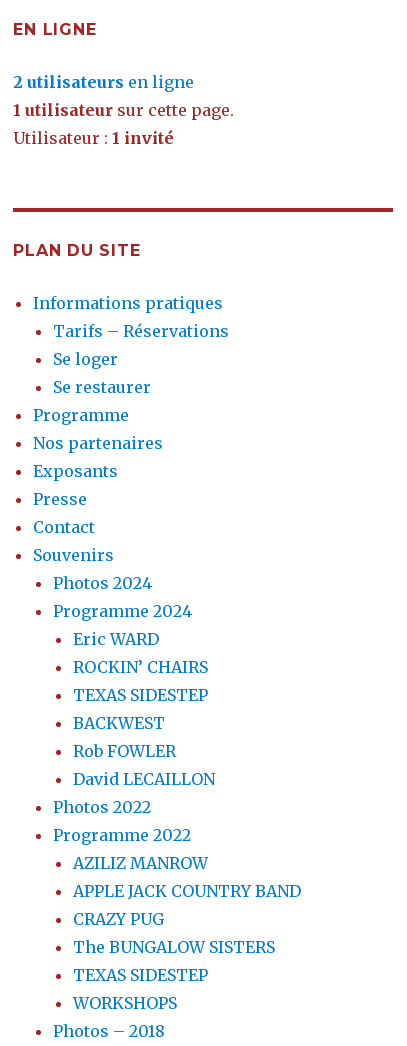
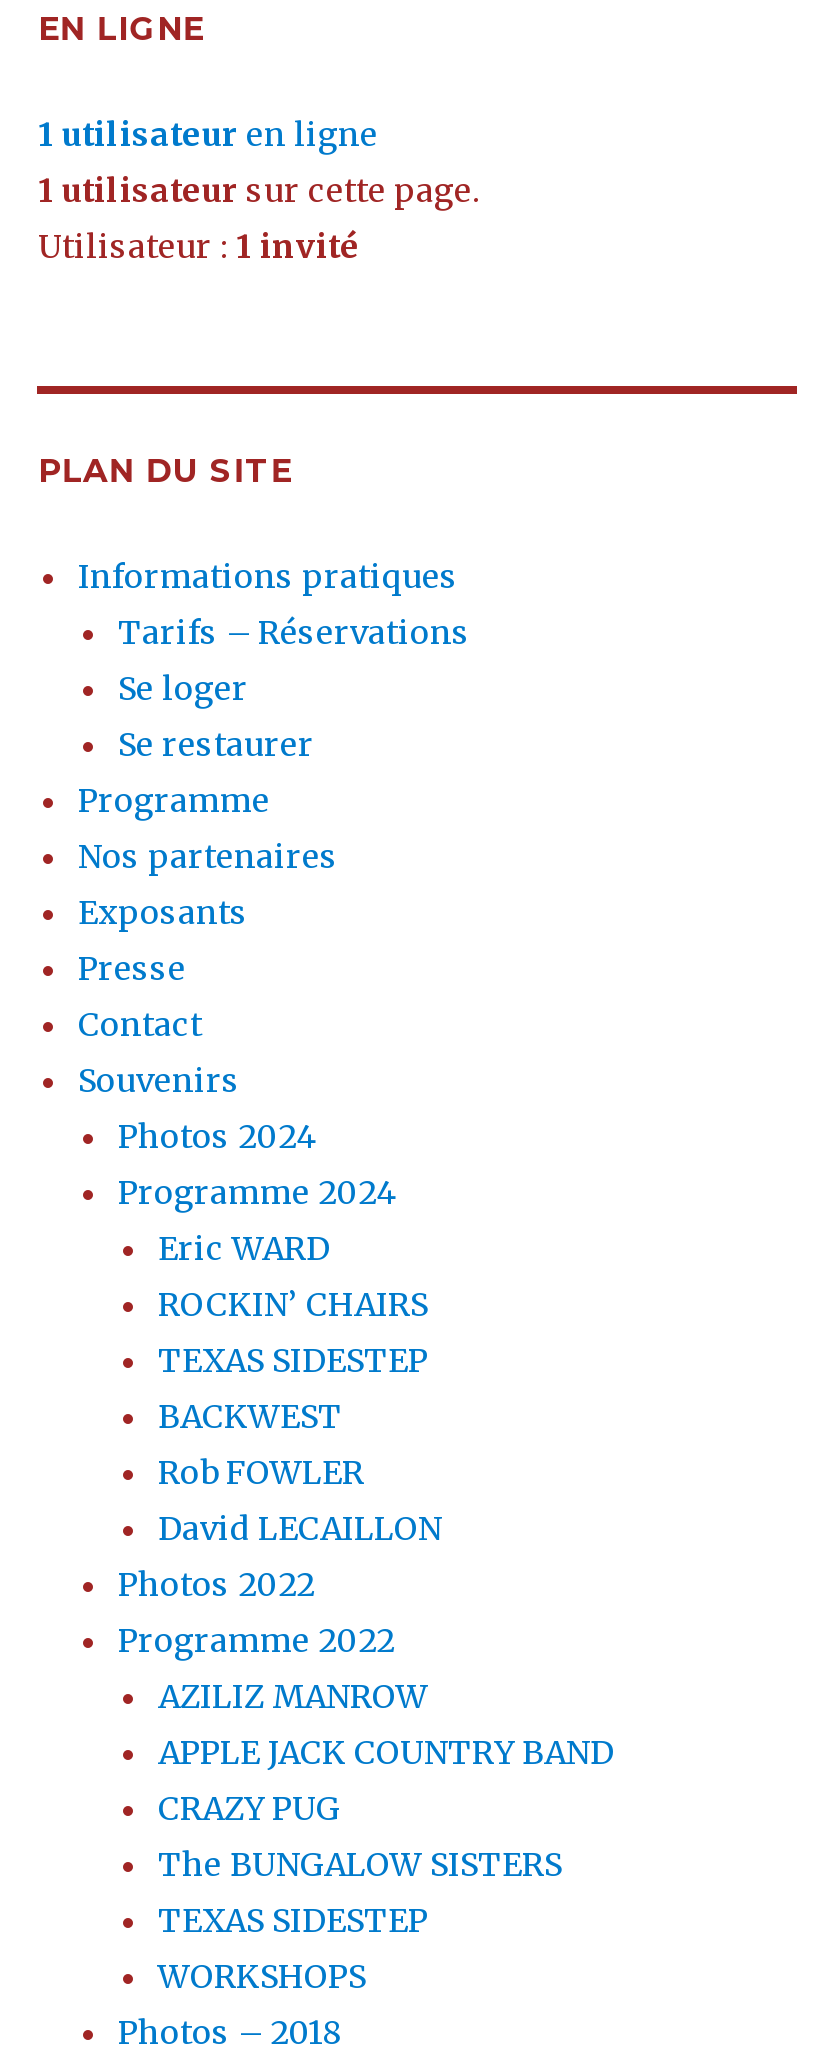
- 2 utilisateurs en ligne
+ 1 utilisateur en ligne
